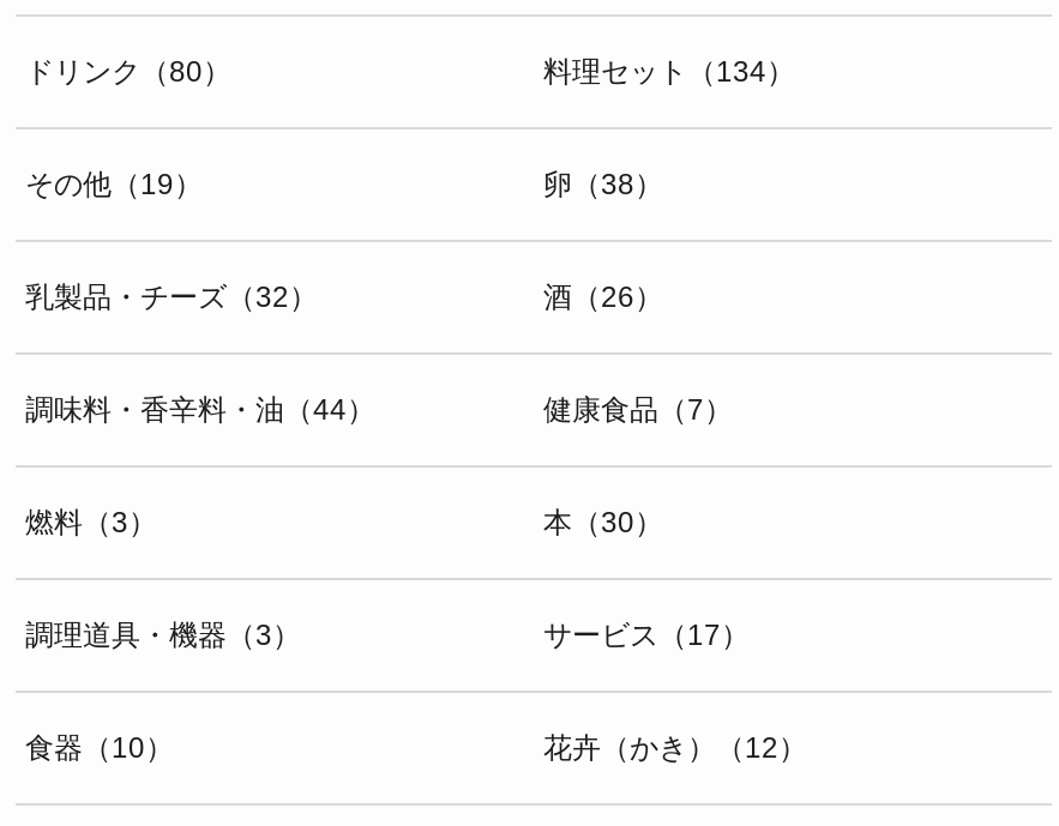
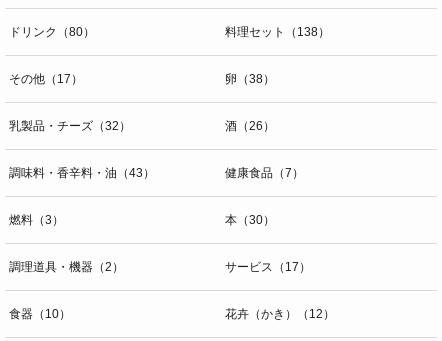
- 料理セット（134）
+ 料理セット（138）

- その他（19）
+ その他（17）

- 調味料・香辛料・油（44）
+ 調味料・香辛料・油（43）

- 調理道具・機器（3）
+ 調理道具・機器（2）
